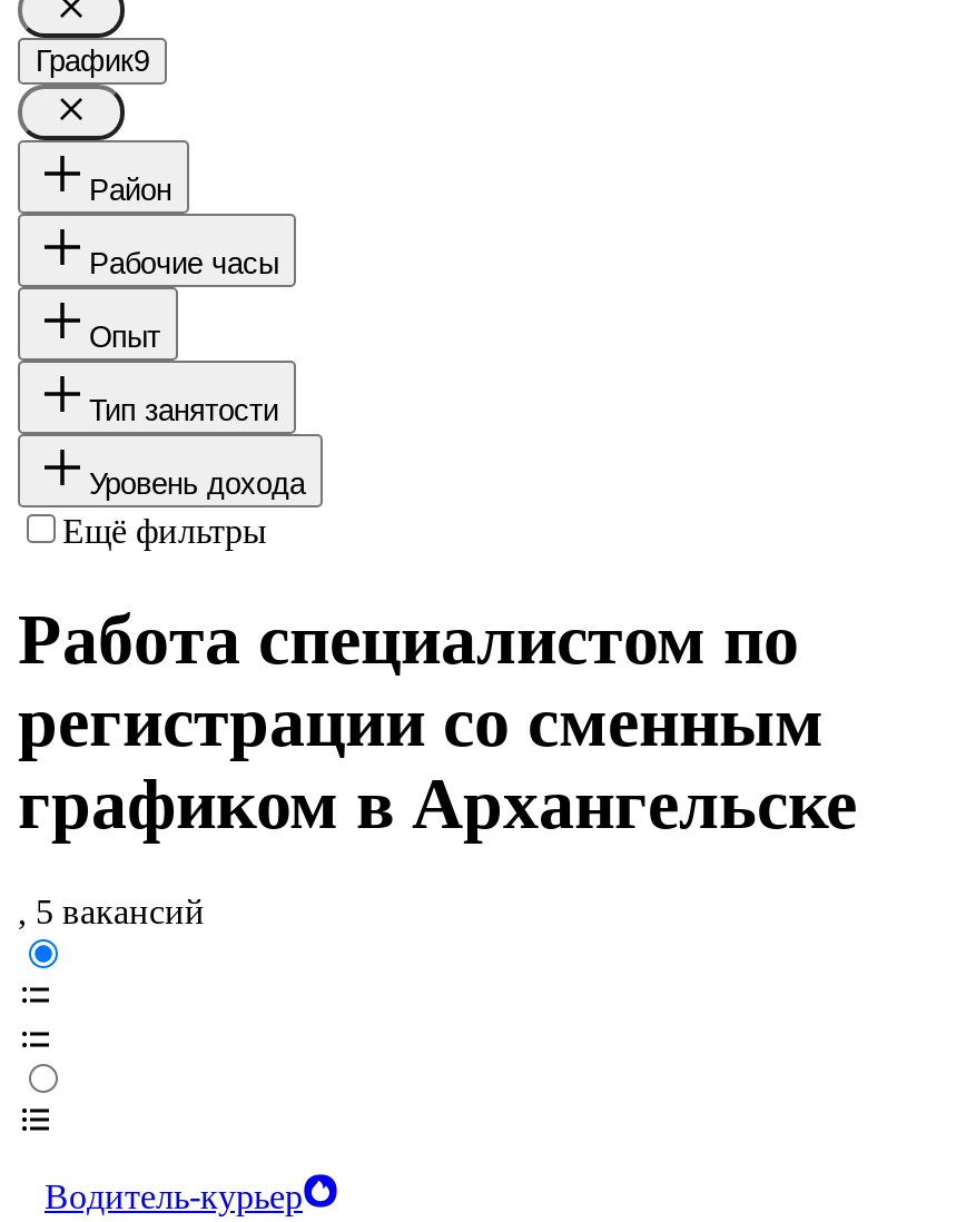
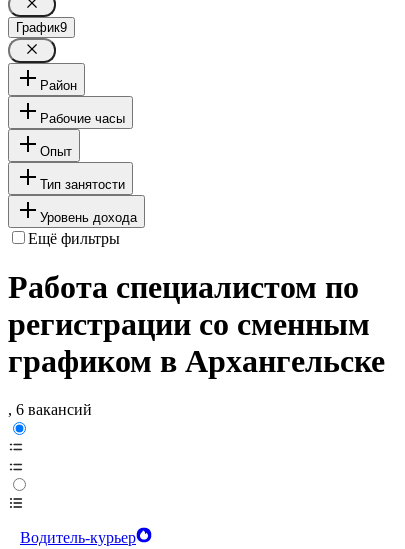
- , 5 вакансий
+ , 6 вакансий
